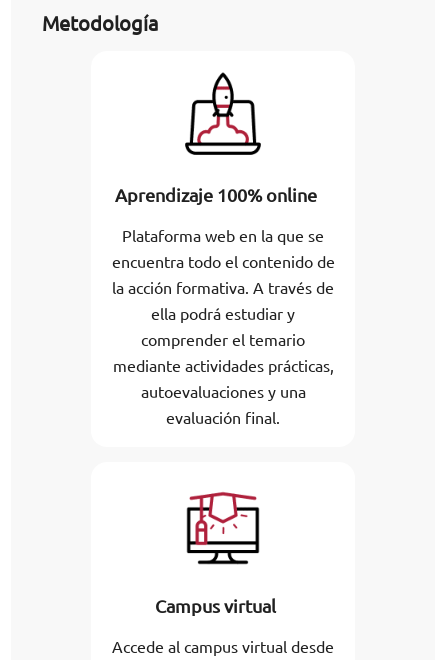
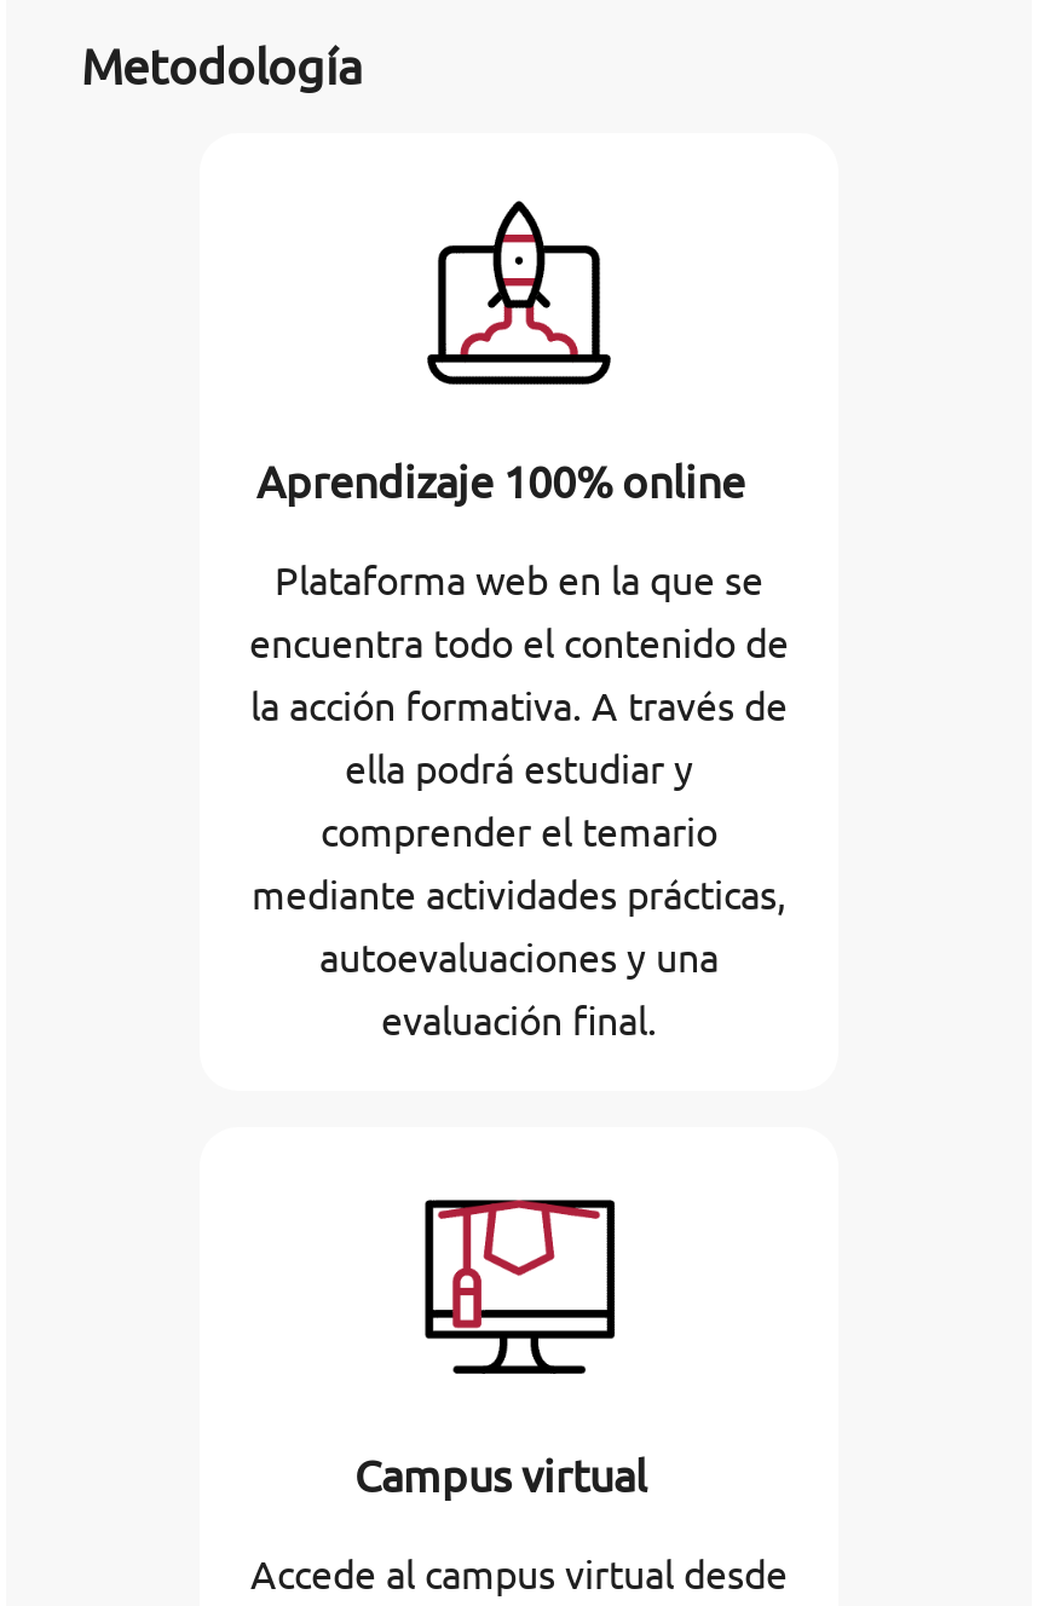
- [image]
+ [image]

- [image]
+ [image]
